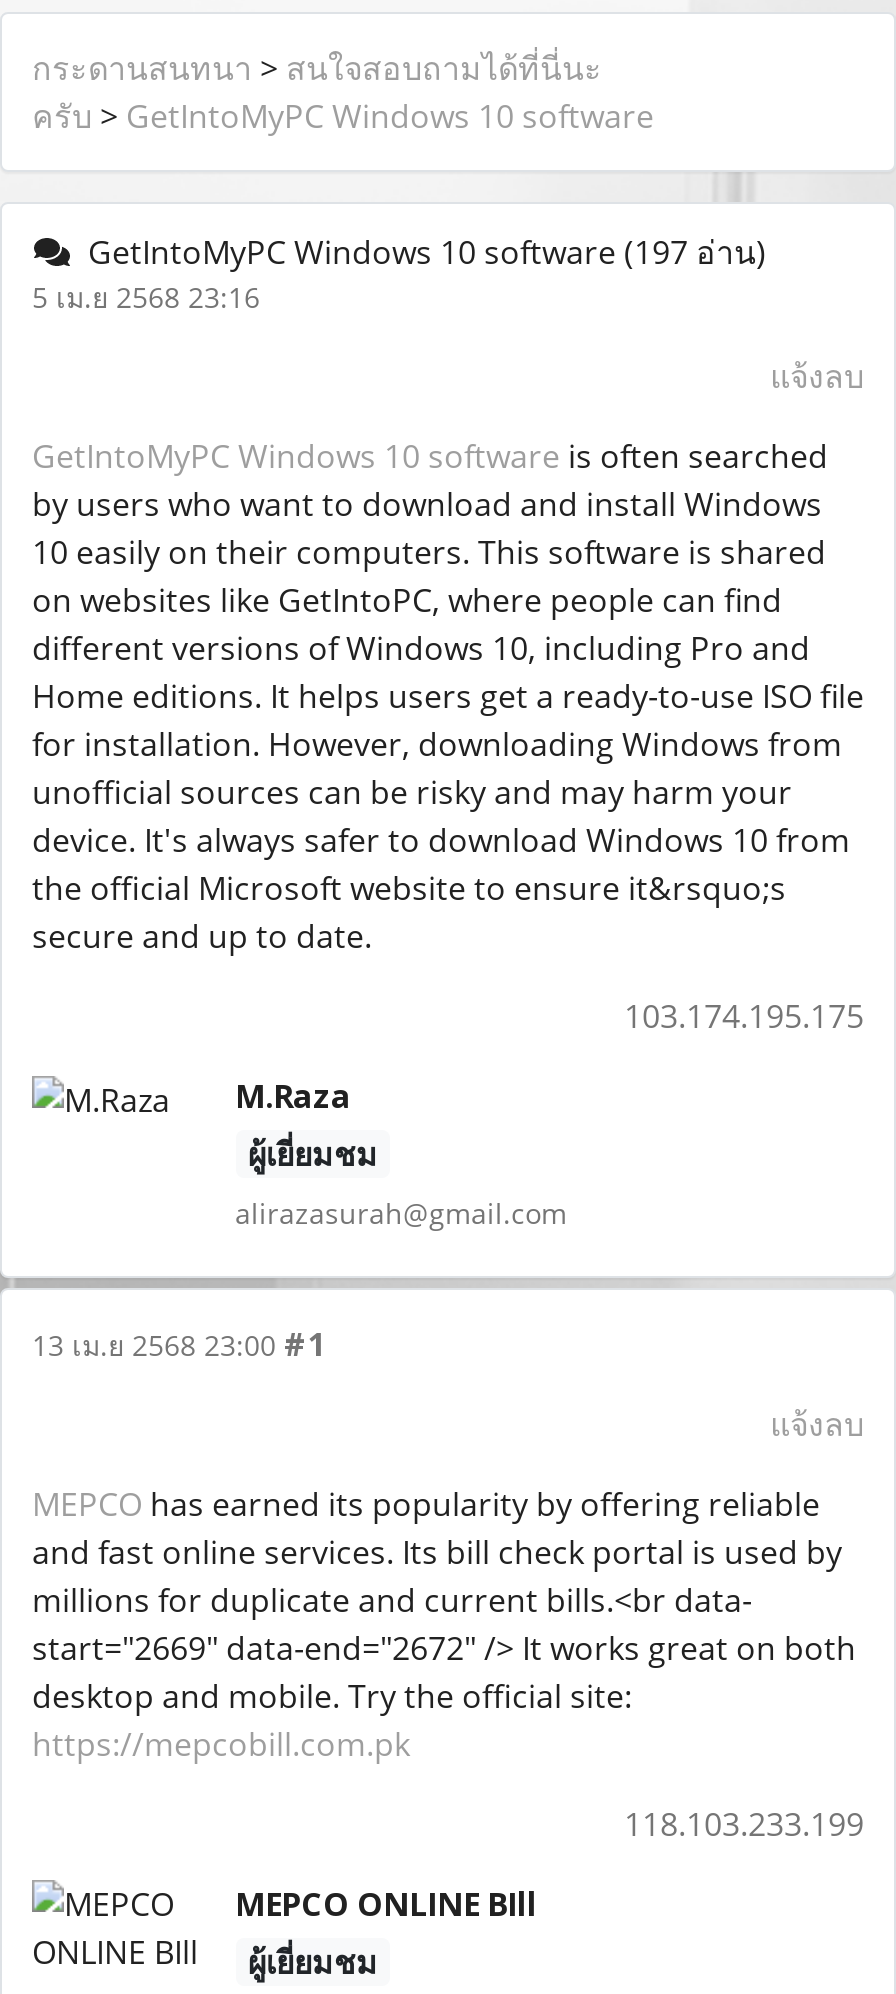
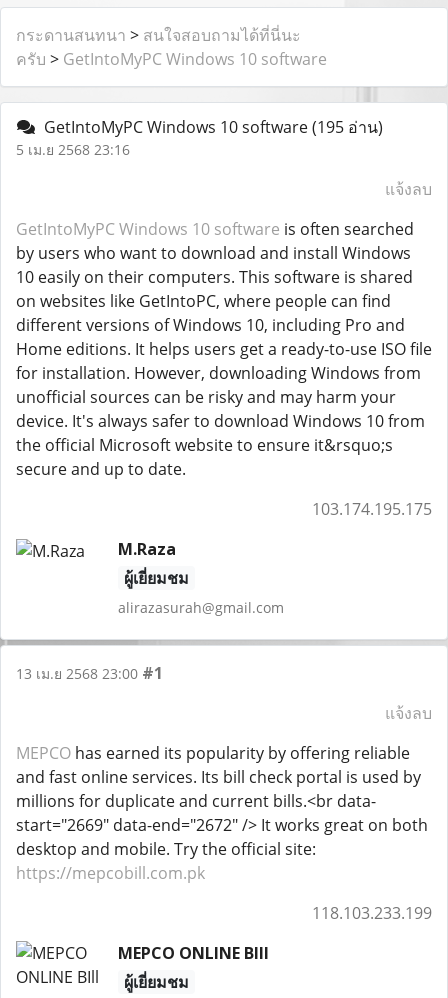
- GetIntoMyPC Windows 10 software (197 อ่าน)
+ GetIntoMyPC Windows 10 software (195 อ่าน)
